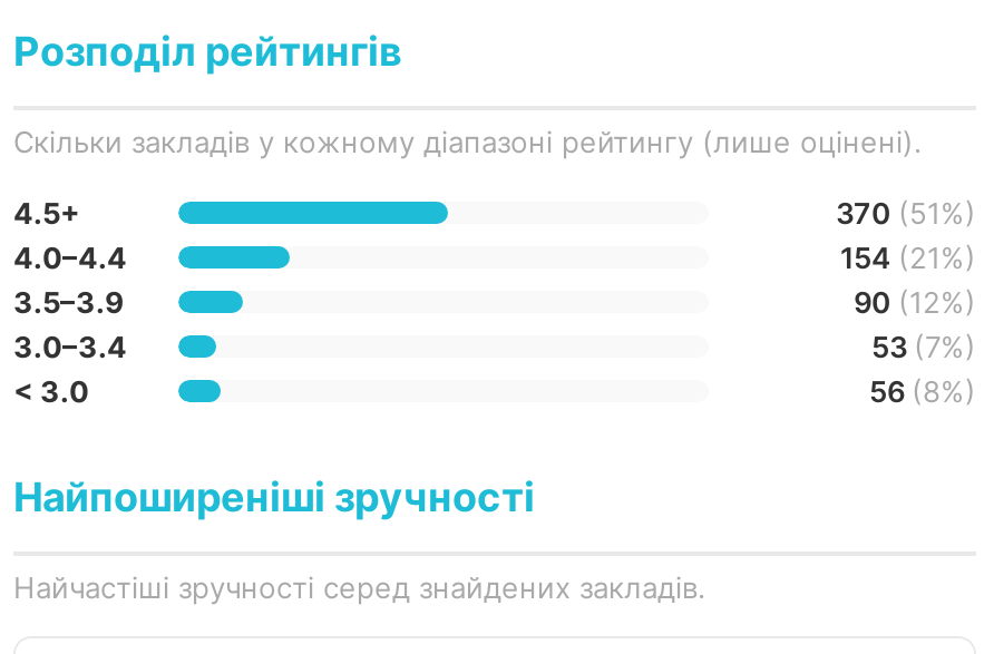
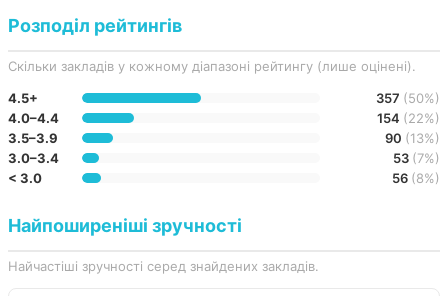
- 370 (51%)
+ 357 (50%)

- 154 (21%)
+ 154 (22%)

- 90 (12%)
+ 90 (13%)
